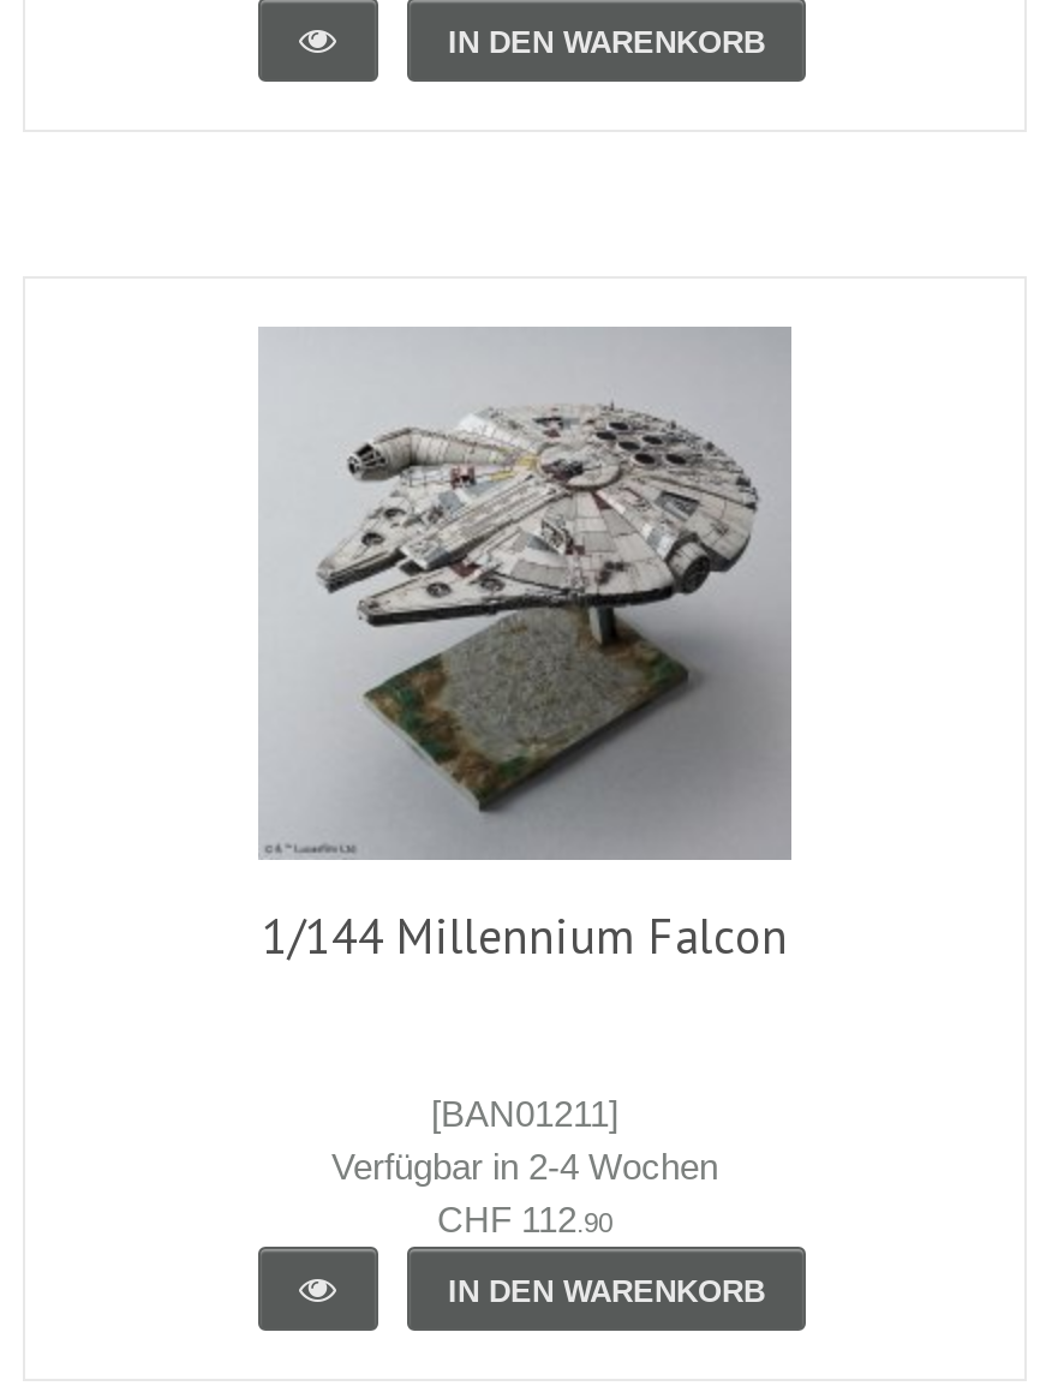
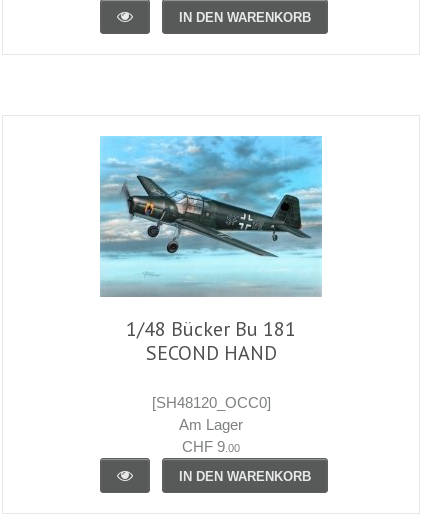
- [image]
- 1/144 Millennium Falcon
+ [image]
+ 1/48 Bücker Bu 181
+ SECOND HAND

- [BAN01211]
- Verfügbar in 2-4 Wochen
- CHF 112.90
+ [SH48120_OCC0]
+ Am Lager
+ CHF 9.00
